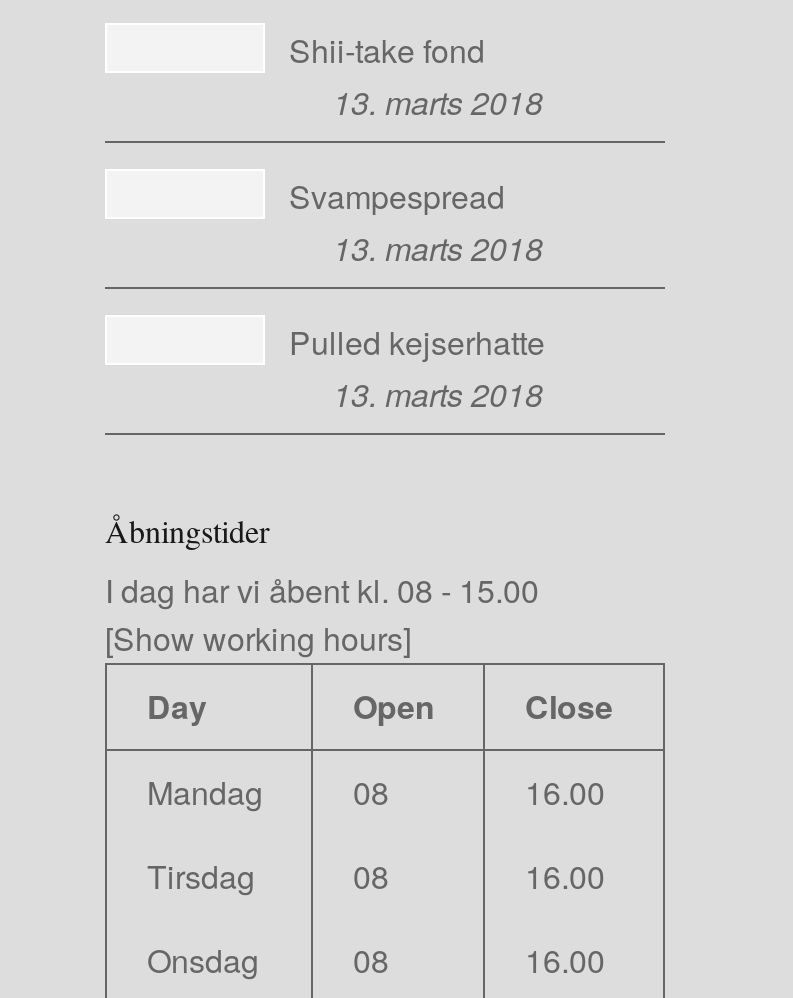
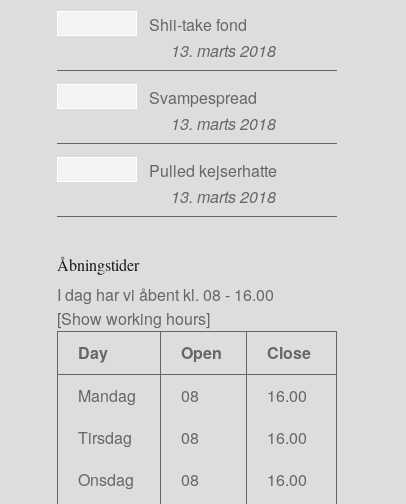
- I dag har vi åbent kl. 08 - 15.00
+ I dag har vi åbent kl. 08 - 16.00
